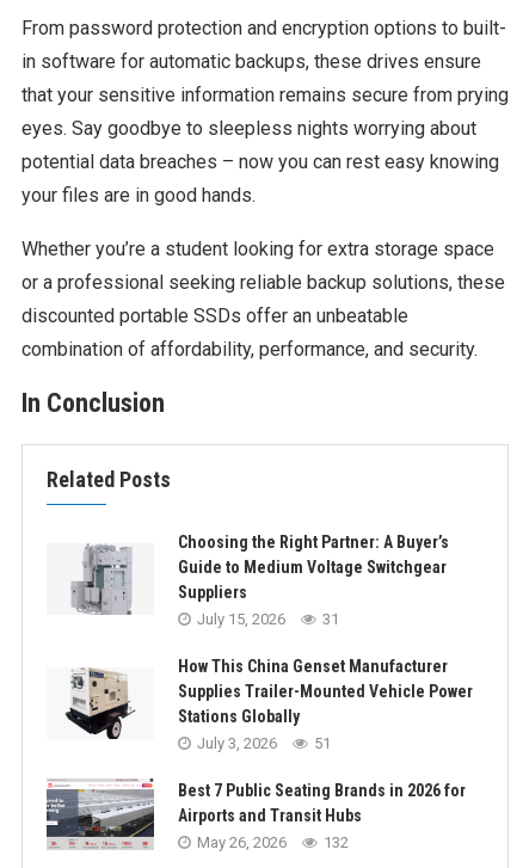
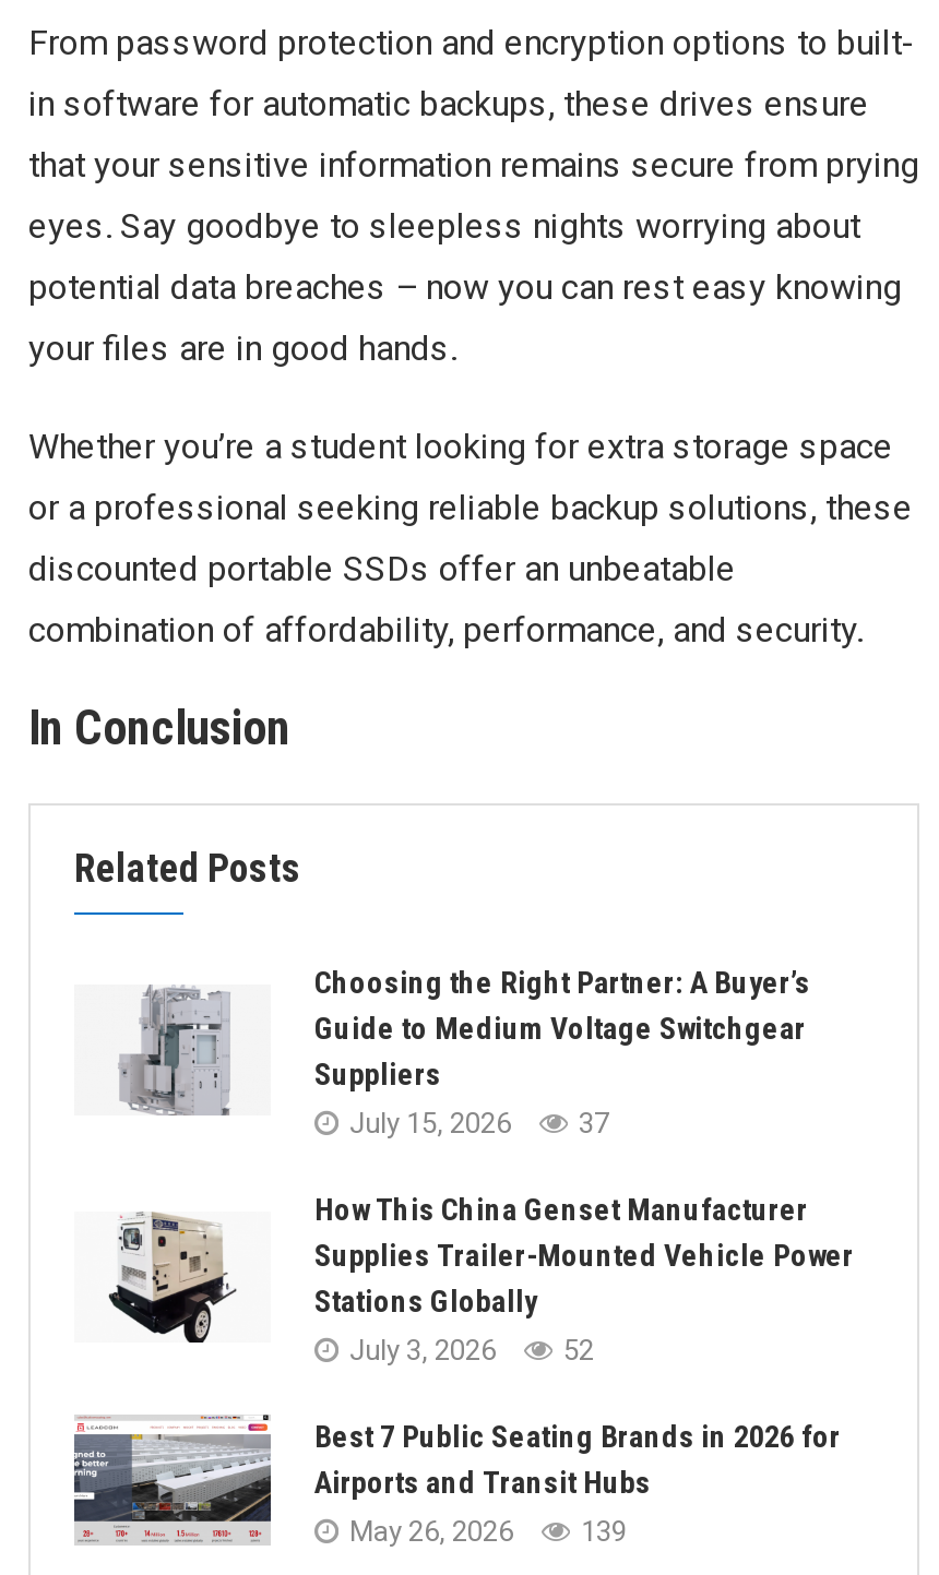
- 31
+ 37

- 51
+ 52

- 132
+ 139
